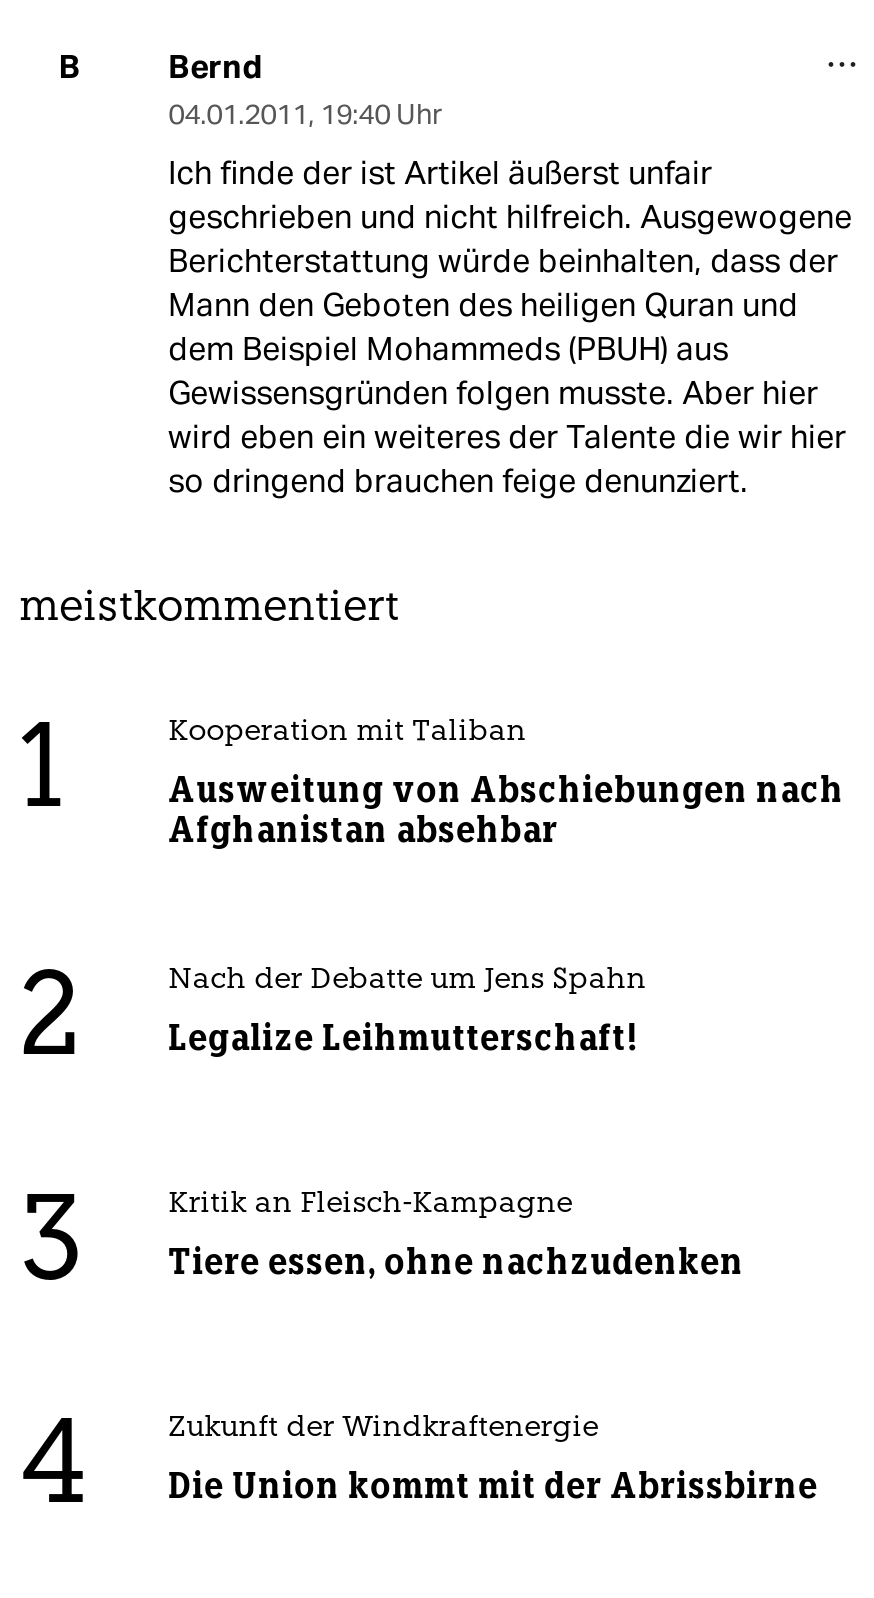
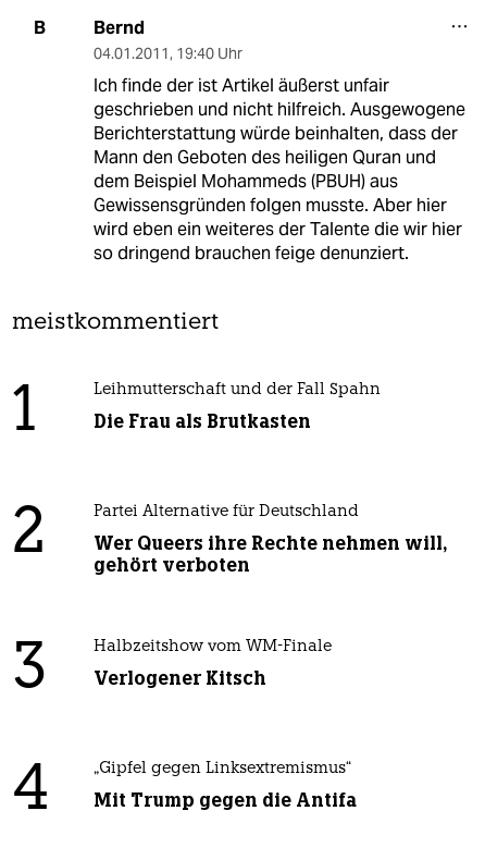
- Kooperation mit Taliban
+ Leihmutterschaft und der Fall Spahn

- Ausweitung von Abschiebungen nach
- Afghanistan absehbar
+ Die Frau als Brutkasten

- Nach der Debatte um Jens Spahn
+ Partei Alternative für Deutschland

- Legalize Leihmutterschaft!
+ Wer Queers ihre Rechte nehmen will,
+ gehört verboten

- Kritik an Fleisch-Kampagne
+ Halbzeitshow vom WM-Finale

- Tiere essen, ohne nachzudenken
+ Verlogener Kitsch

- Zukunft der Windkraftenergie
+ „Gipfel gegen Linksextremismus“

- Die Union kommt mit der Abrissbirne
+ Mit Trump gegen die Antifa
